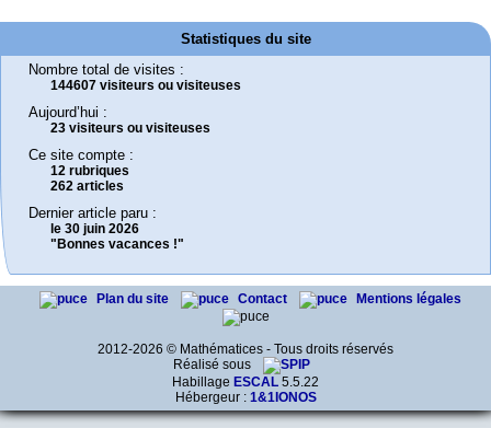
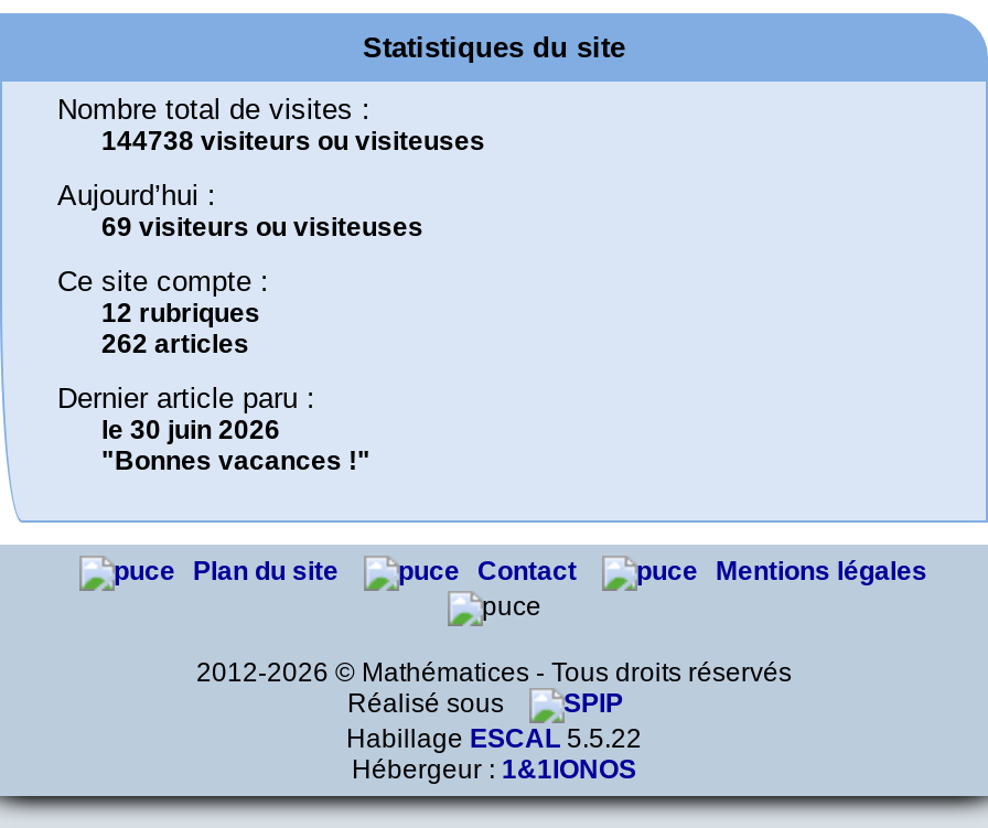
- 144607 visiteurs ou visiteuses
+ 144738 visiteurs ou visiteuses

- 23 visiteurs ou visiteuses
+ 69 visiteurs ou visiteuses
